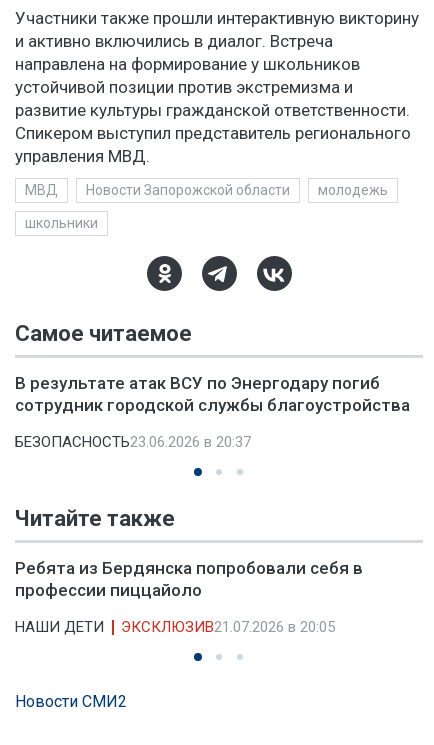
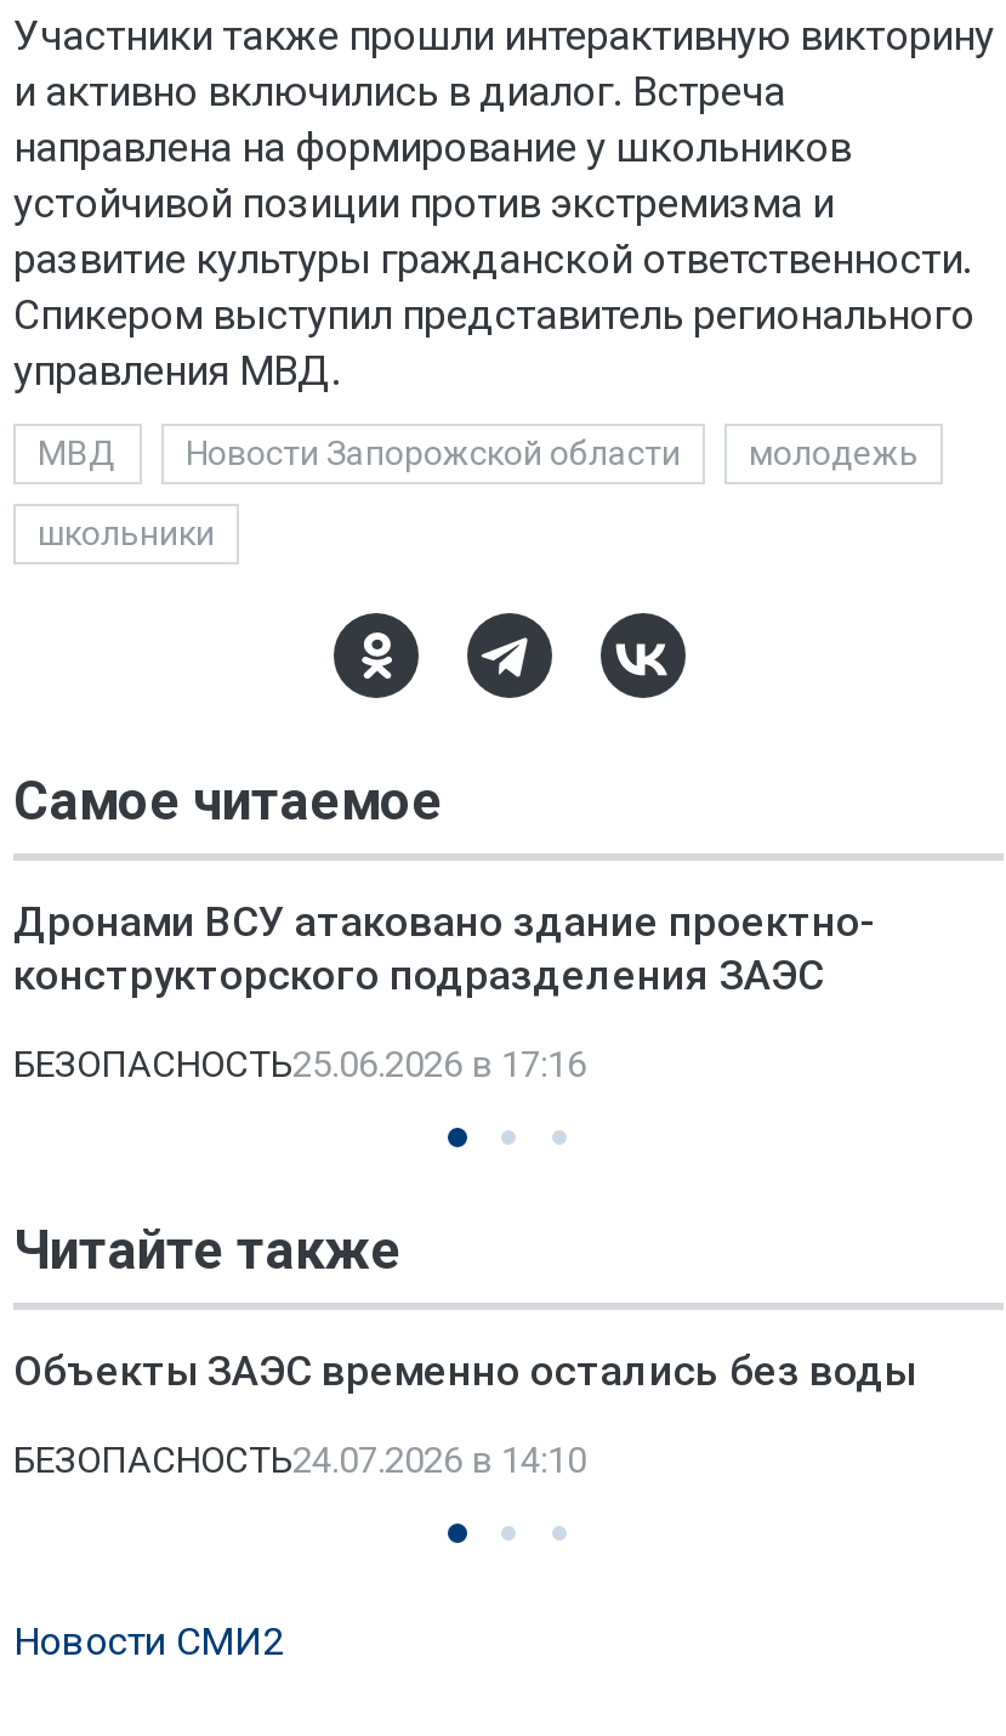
- В результате атак ВСУ по Энергодару погиб
- сотрудник городской службы благоустройства
+ Дронами ВСУ атаковано здание проектно-
+ конструкторского подразделения ЗАЭС

- БЕЗОПАСНОСТЬ23.06.2026 в 20:37
+ БЕЗОПАСНОСТЬ25.06.2026 в 17:16

- Ребята из Бердянска попробовали себя в
- профессии пиццайоло
+ Объекты ЗАЭС временно остались без воды

- НАШИ ДЕТИ
- ЭКСКЛЮЗИВ21.07.2026 в 20:05
+ БЕЗОПАСНОСТЬ24.07.2026 в 14:10
